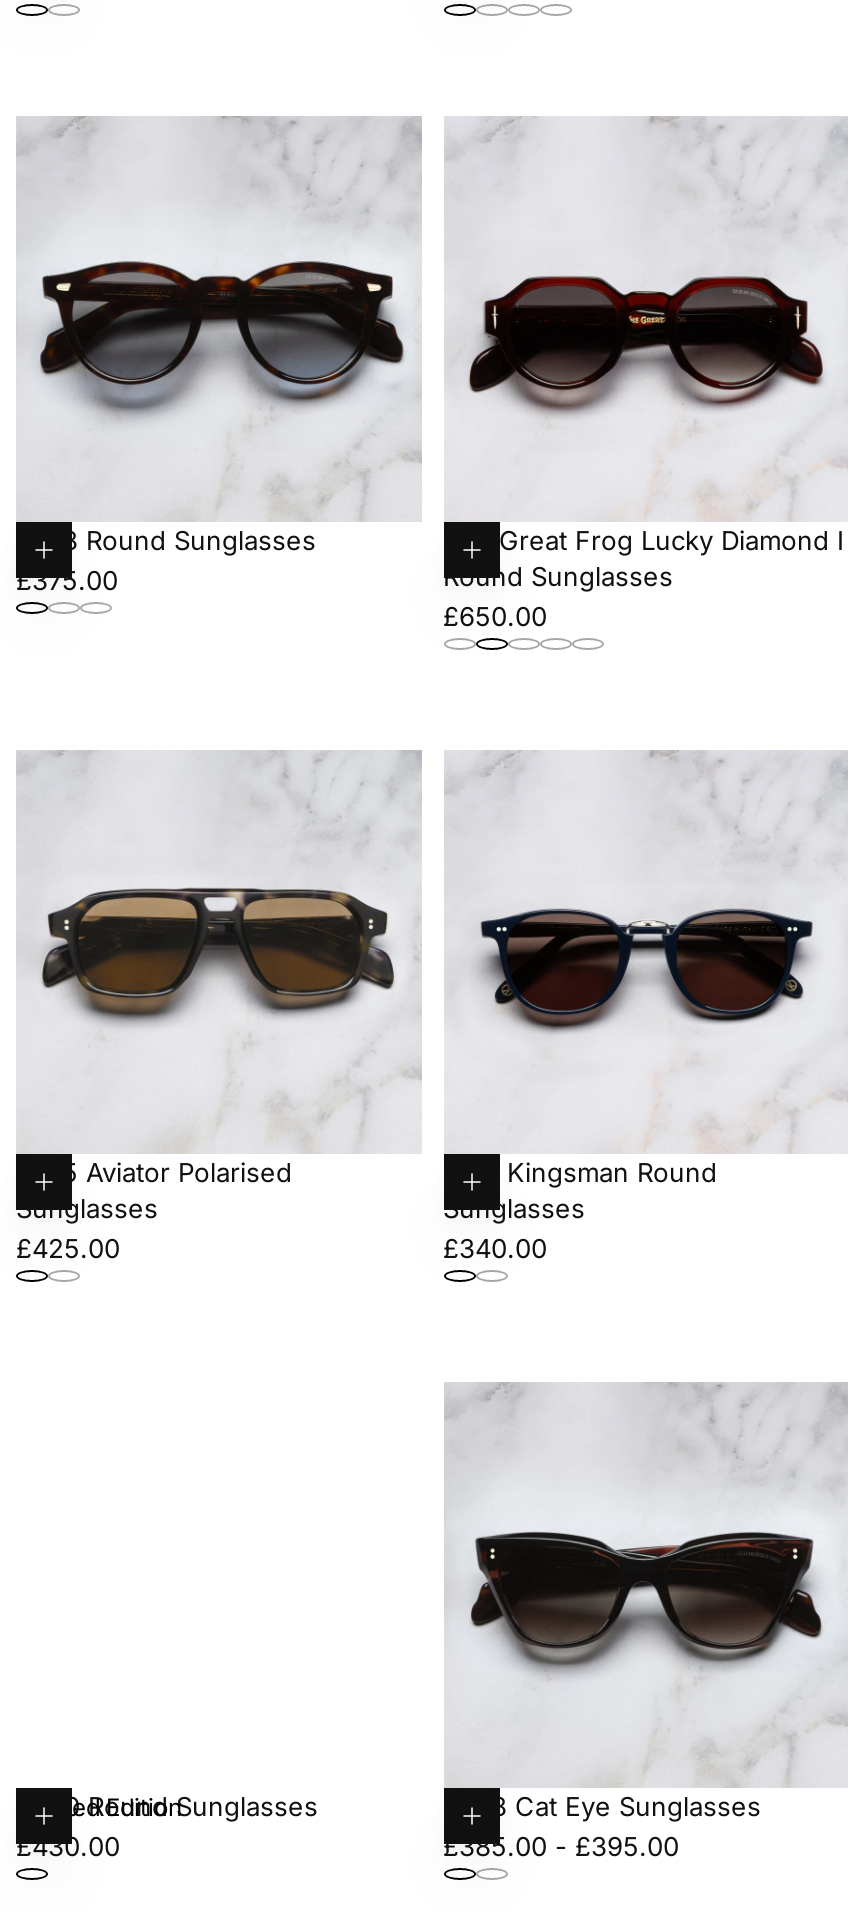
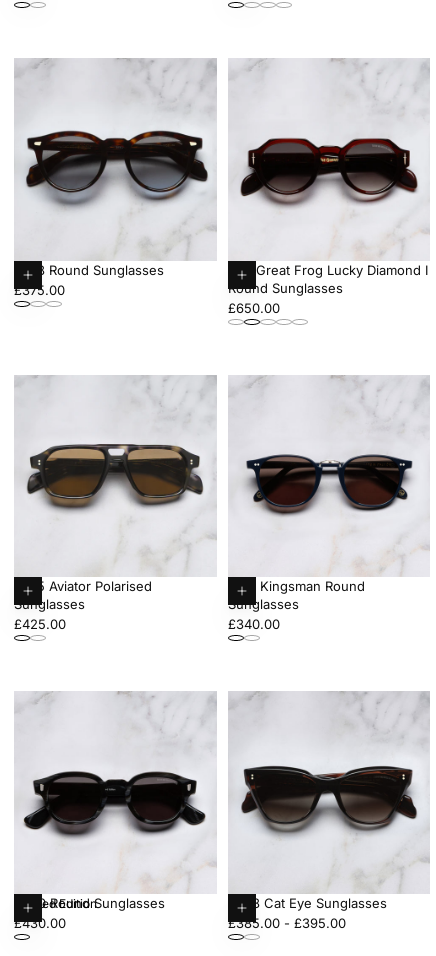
+ [image]
